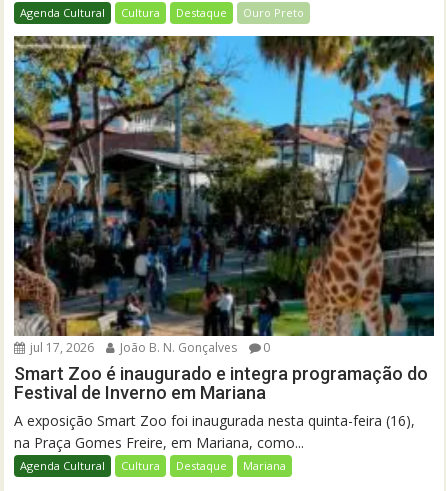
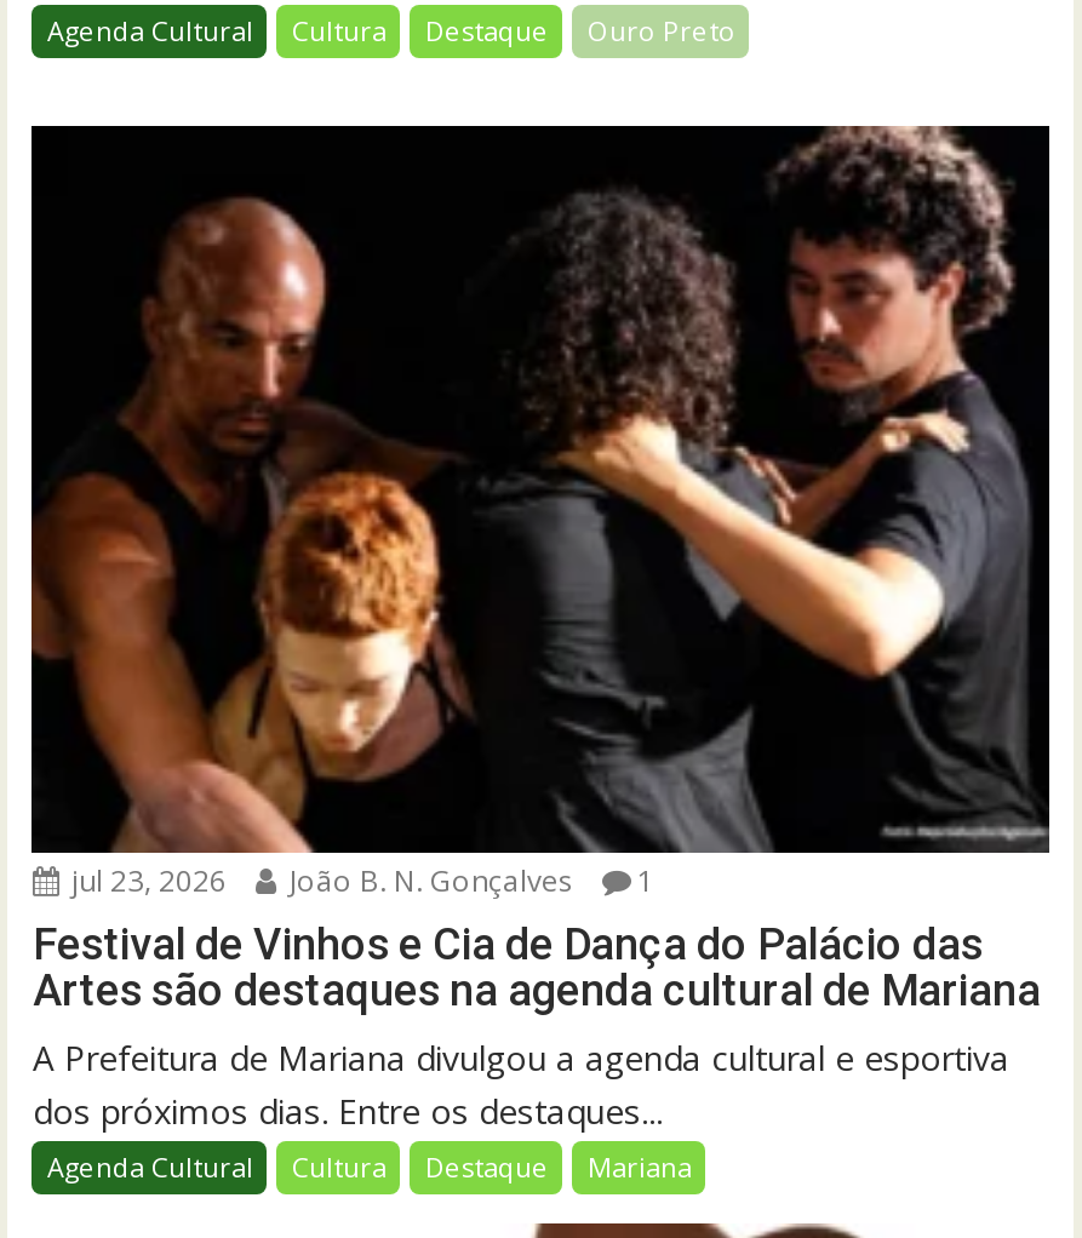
- [image]
- jul 17, 2026
+ [image]
+ jul 23, 2026

- 0
- Smart Zoo é inaugurado e integra programação do
- Festival de Inverno em Mariana
- A exposição Smart Zoo foi inaugurada nesta quinta-feira (16),
- na Praça Gomes Freire, em Mariana, como...
+ 1
+ Festival de Vinhos e Cia de Dança do Palácio das
+ Artes são destaques na agenda cultural de Mariana
+ A Prefeitura de Mariana divulgou a agenda cultural e esportiva
+ dos próximos dias. Entre os destaques...
